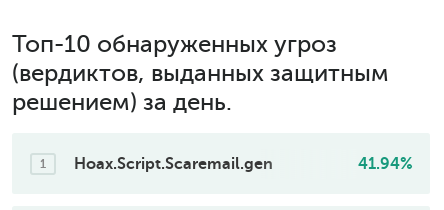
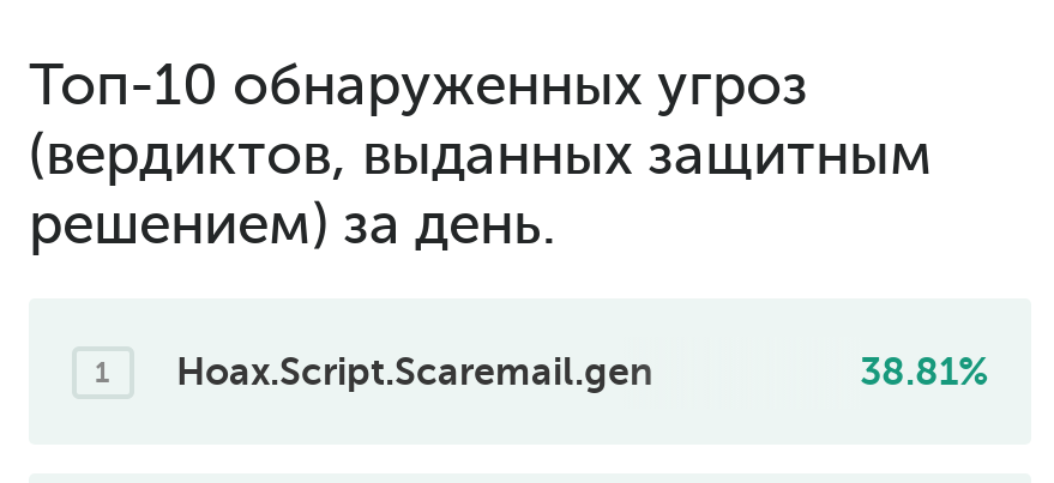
- 41.94%
+ 38.81%
